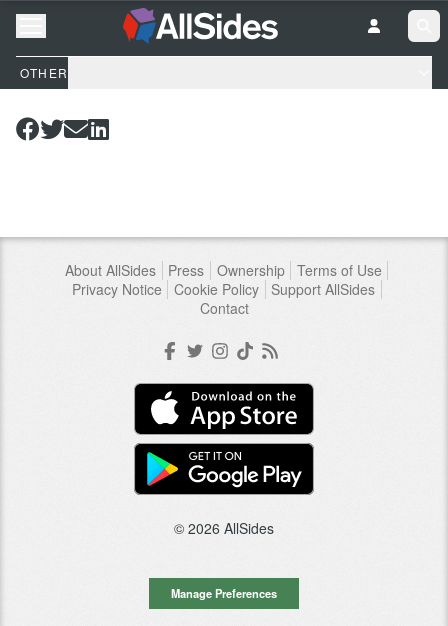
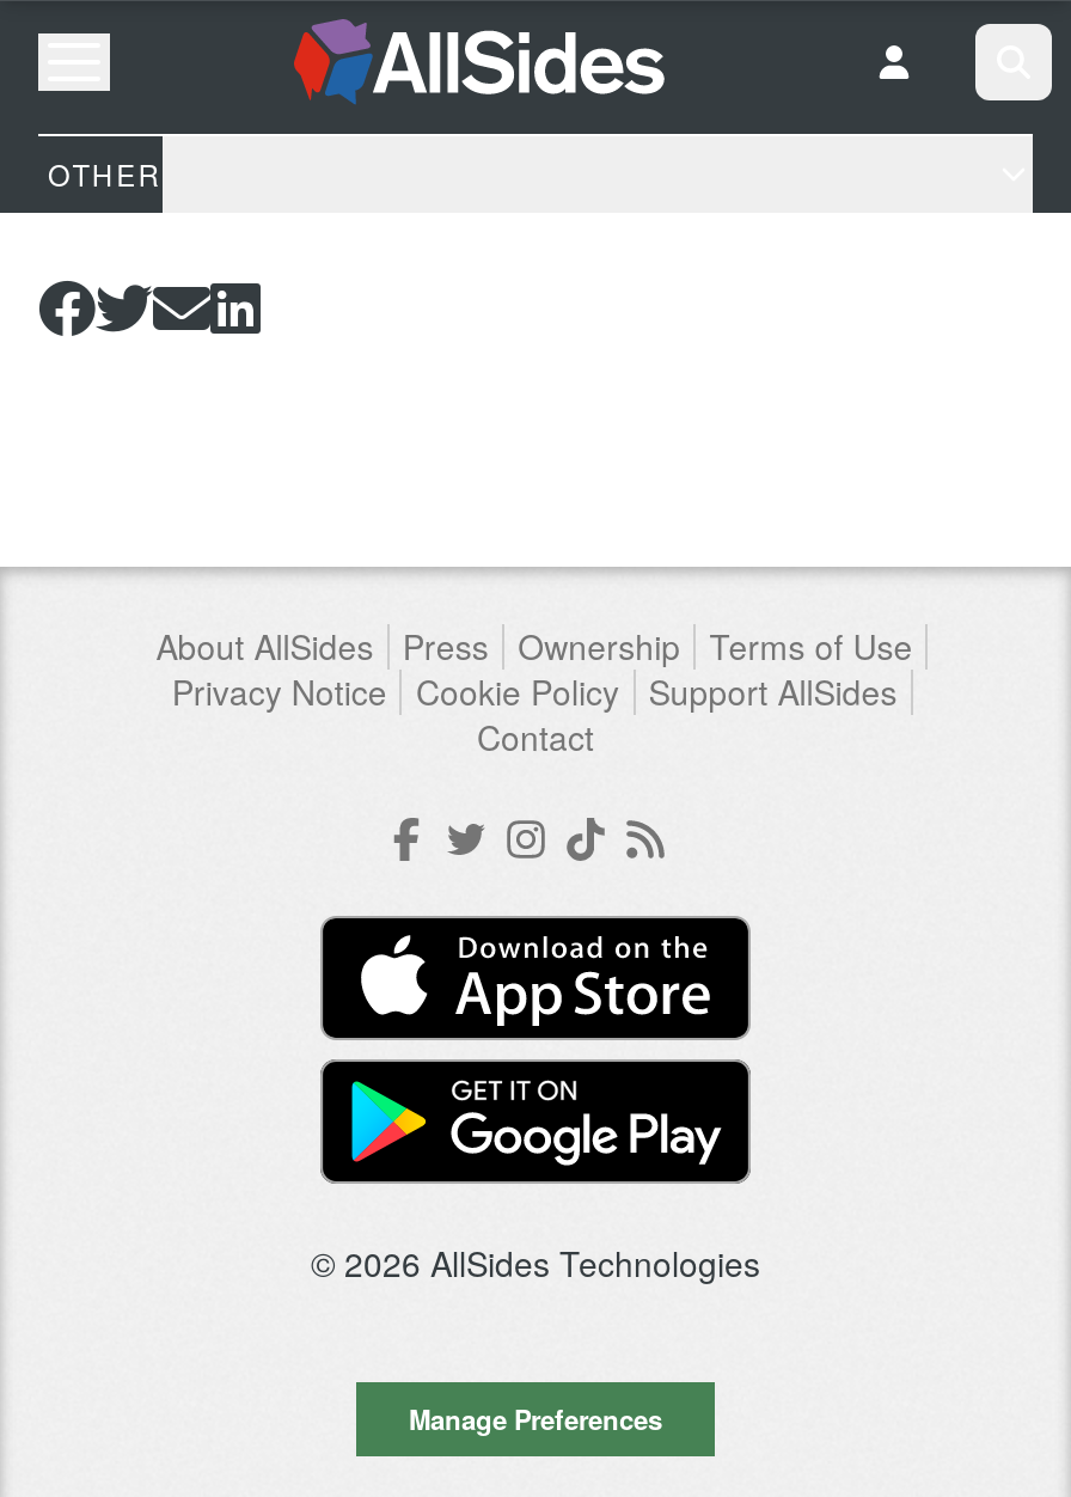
- © 2026 AllSides
+ © 2026 AllSides Technologies
